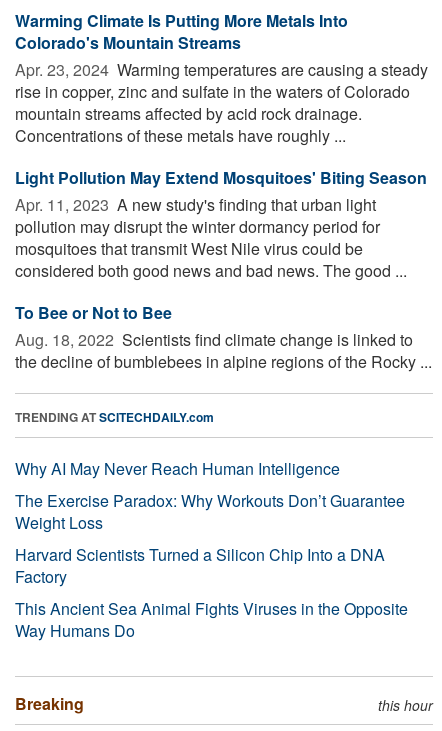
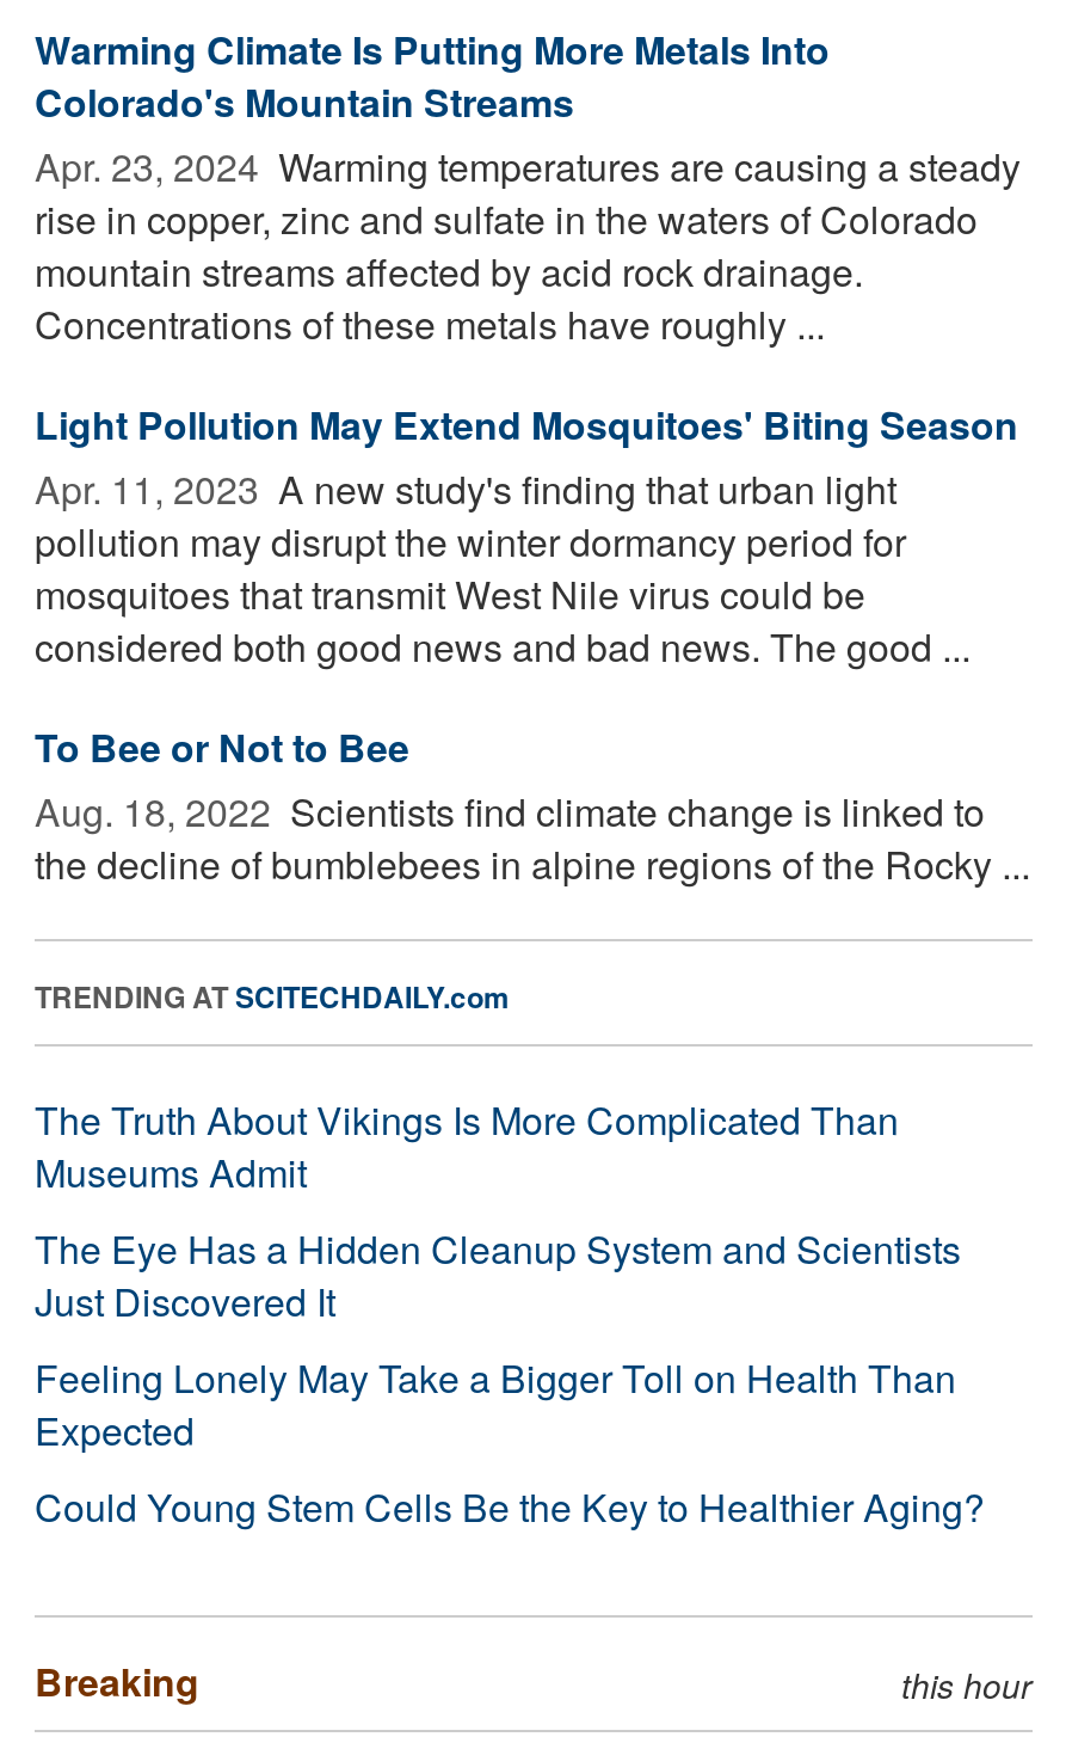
- Why AI May Never Reach Human Intelligence
- The Exercise Paradox: Why Workouts Don’t Guarantee
- Weight Loss
- Harvard Scientists Turned a Silicon Chip Into a DNA
- Factory
- This Ancient Sea Animal Fights Viruses in the Opposite
- Way Humans Do
+ The Truth About Vikings Is More Complicated Than
+ Museums Admit
+ The Eye Has a Hidden Cleanup System and Scientists
+ Just Discovered It
+ Feeling Lonely May Take a Bigger Toll on Health Than
+ Expected
+ Could Young Stem Cells Be the Key to Healthier Aging?
